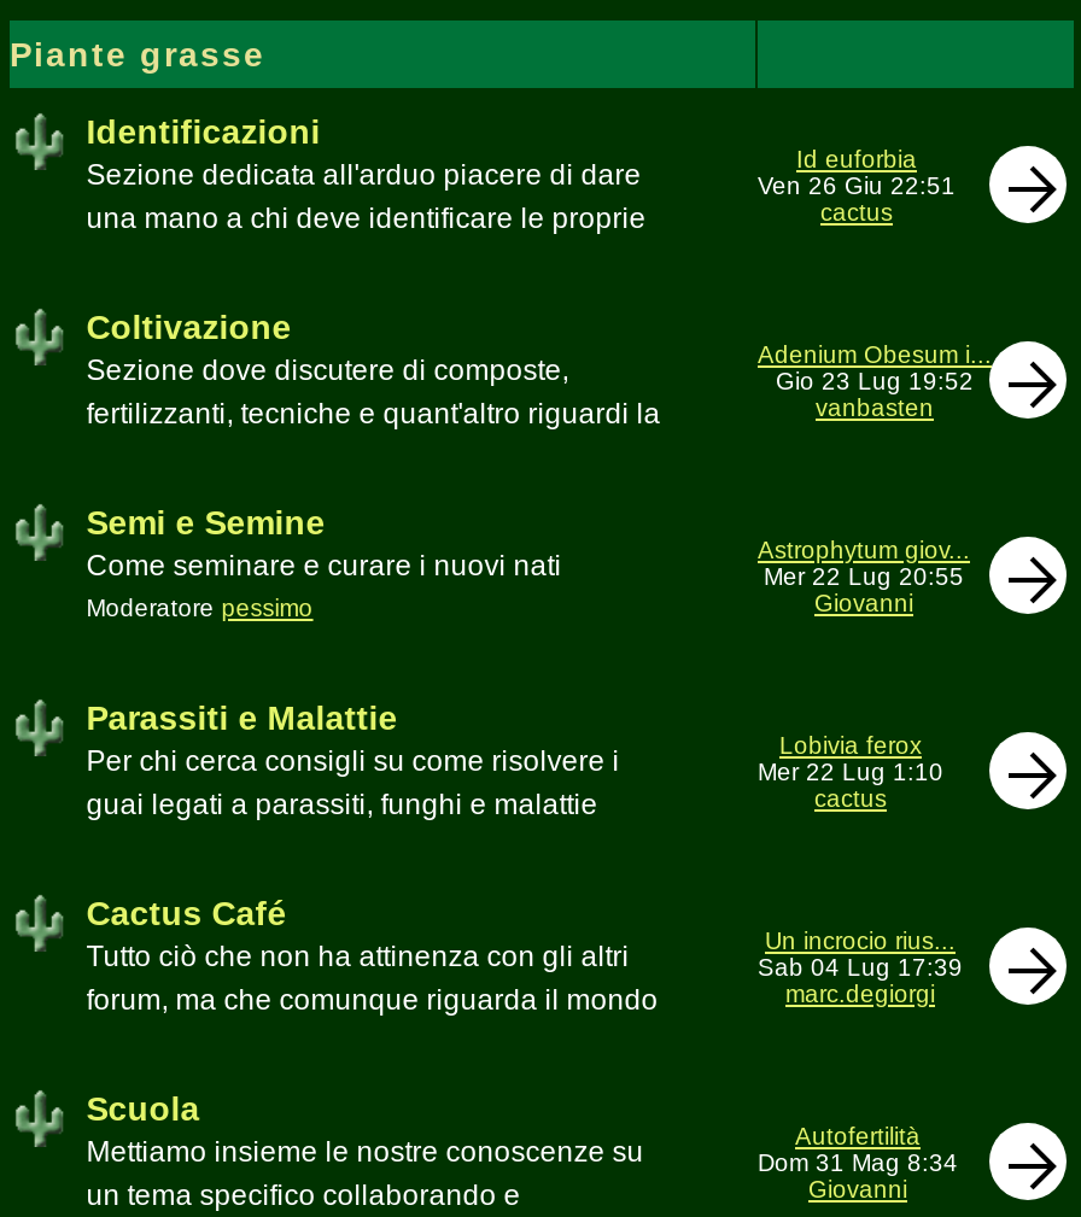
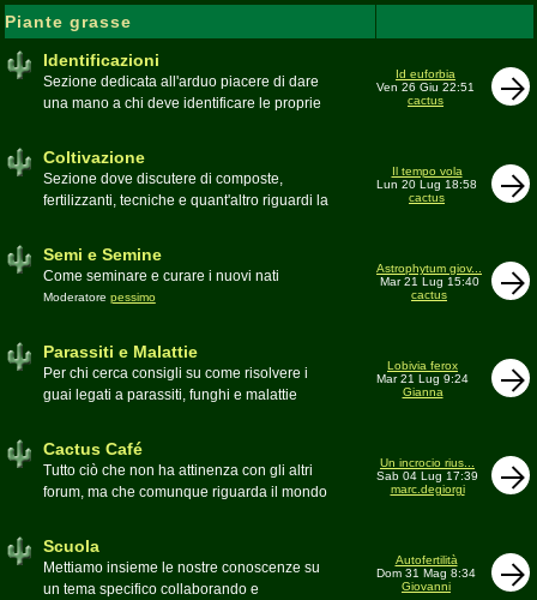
- Adenium Obesum i...
- Gio 23 Lug 19:52
- vanbasten
+ Il tempo vola
+ Lun 20 Lug 18:58
+ cactus

- Mer 22 Lug 20:55
- Giovanni
+ Mar 21 Lug 15:40
+ cactus

- Mer 22 Lug 1:10
- cactus
+ Mar 21 Lug 9:24
+ Gianna
